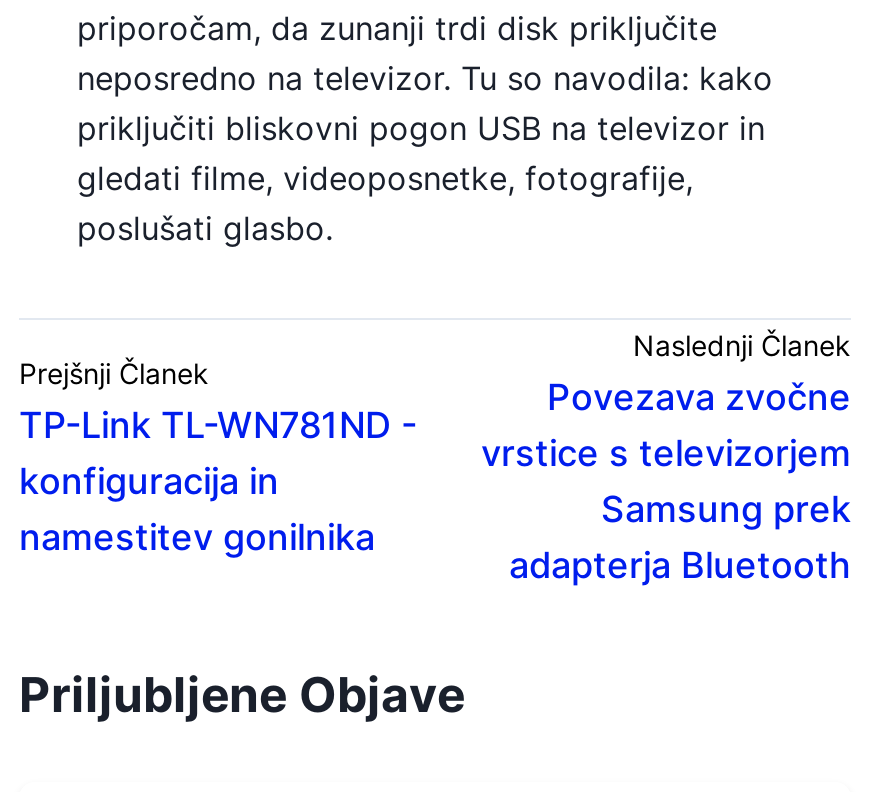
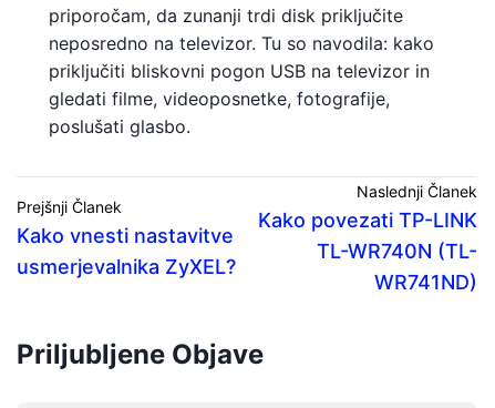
- Povezava zvočne
- vrstice s televizorjem
- Samsung prek
- adapterja Bluetooth
+ Kako povezati TP-LINK
+ TL-WR740N (TL-
+ WR741ND)

- TP-Link TL-WN781ND -
- konfiguracija in
- namestitev gonilnika
+ Kako vnesti nastavitve
+ usmerjevalnika ZyXEL?
